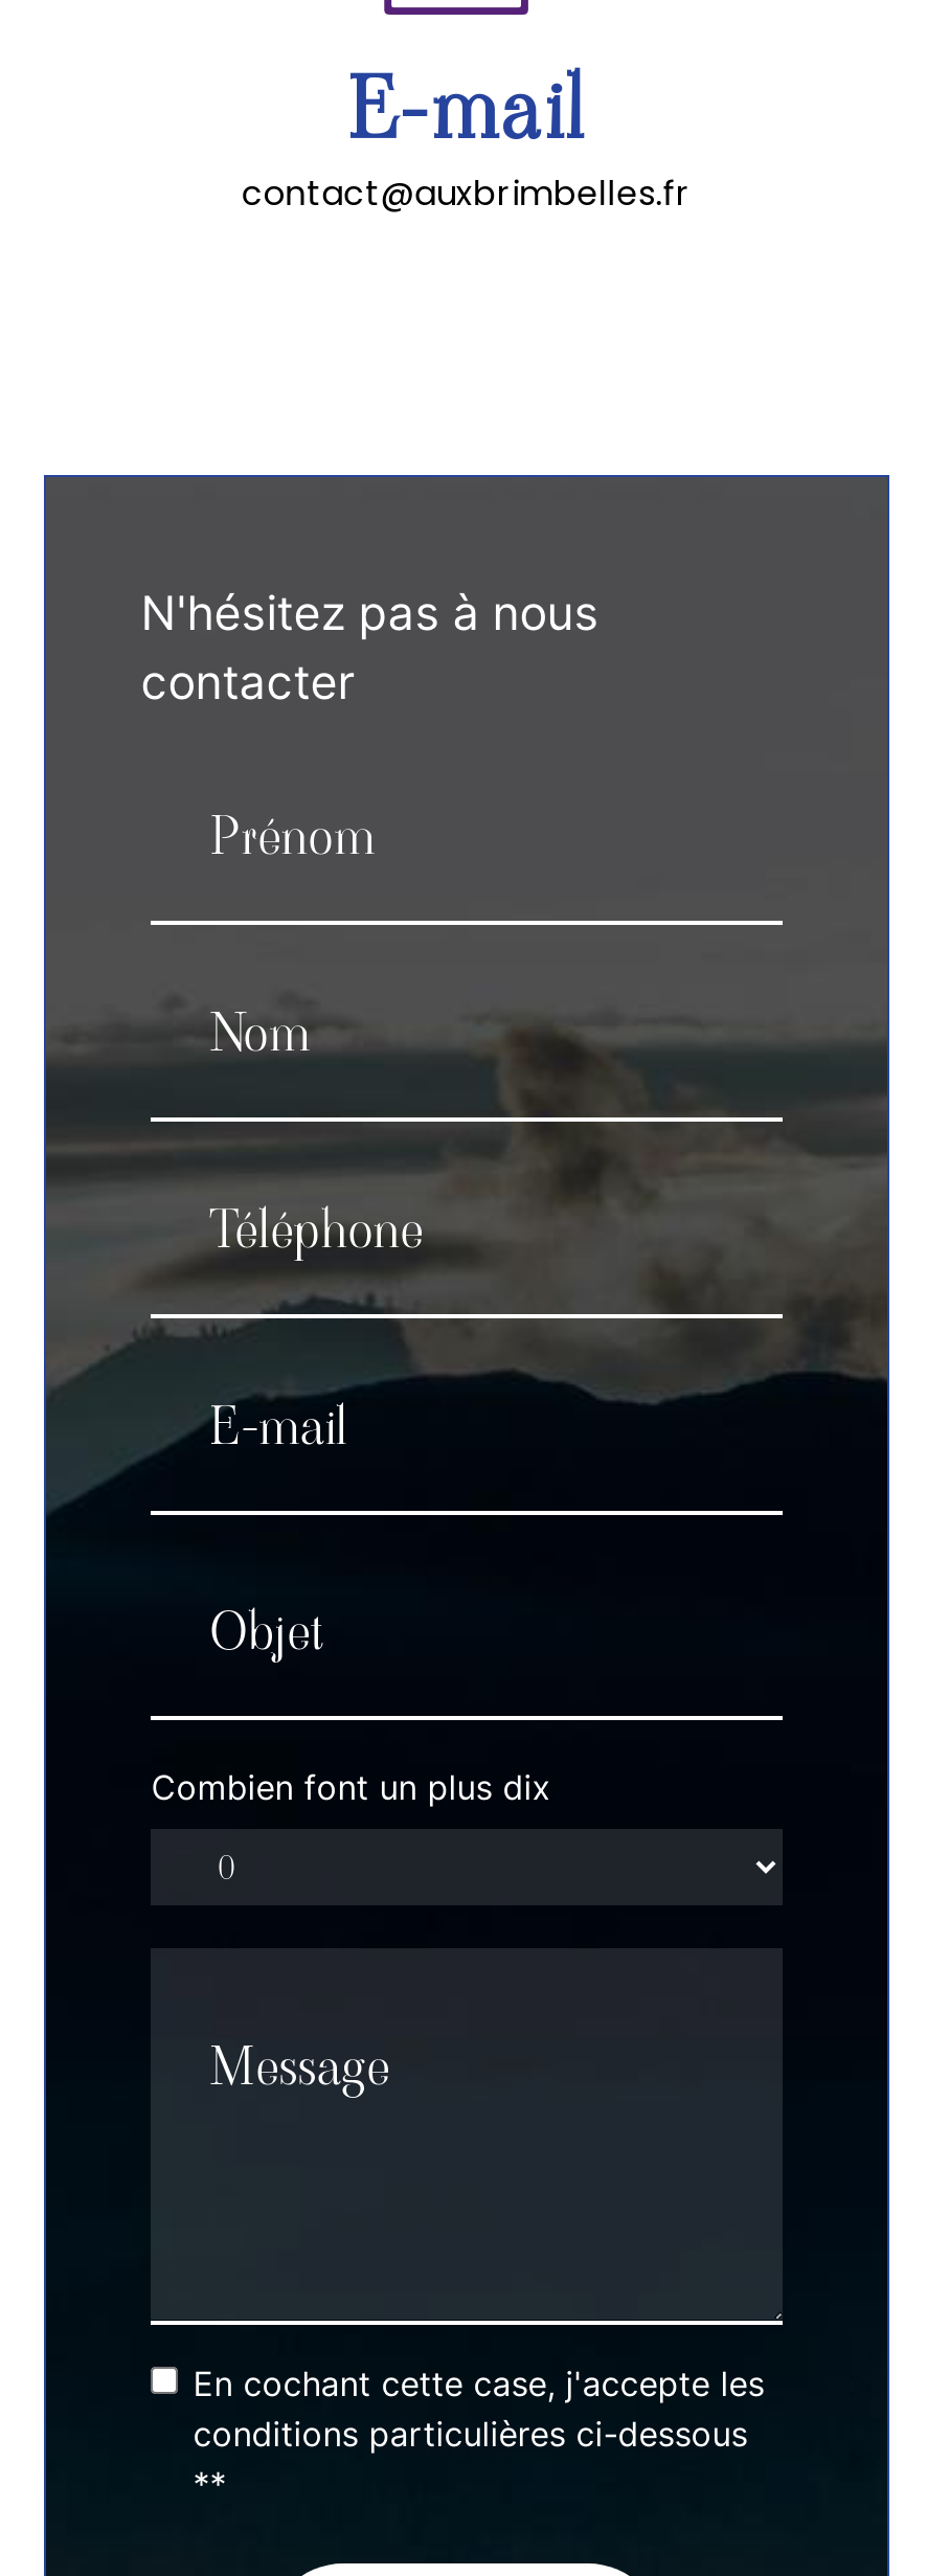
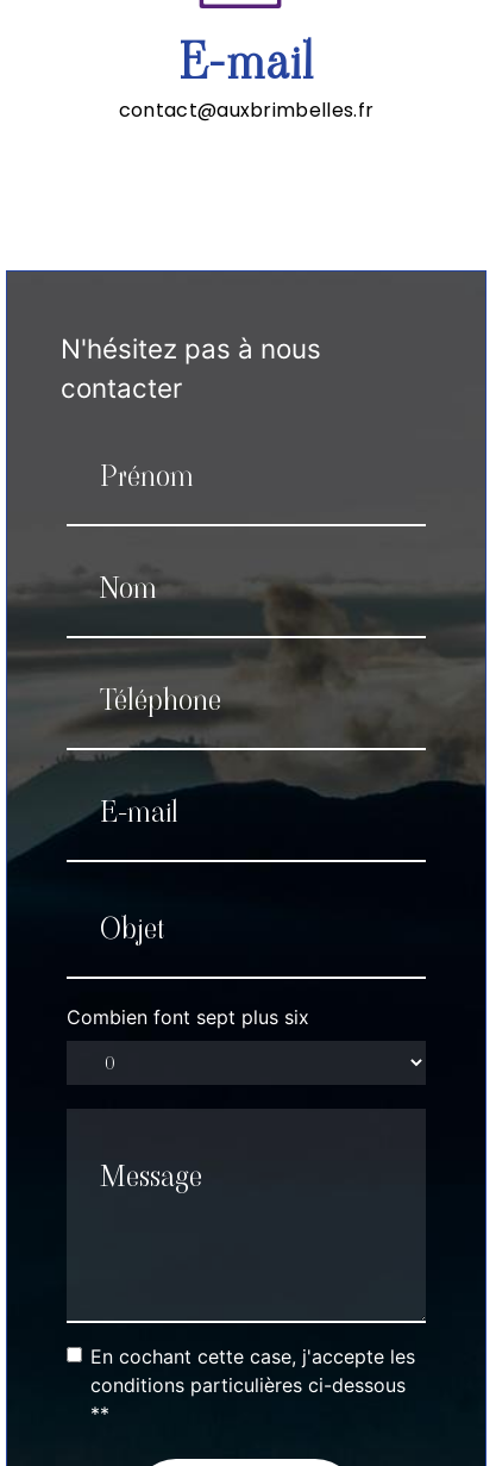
- Combien font un plus dix
+ Combien font sept plus six
